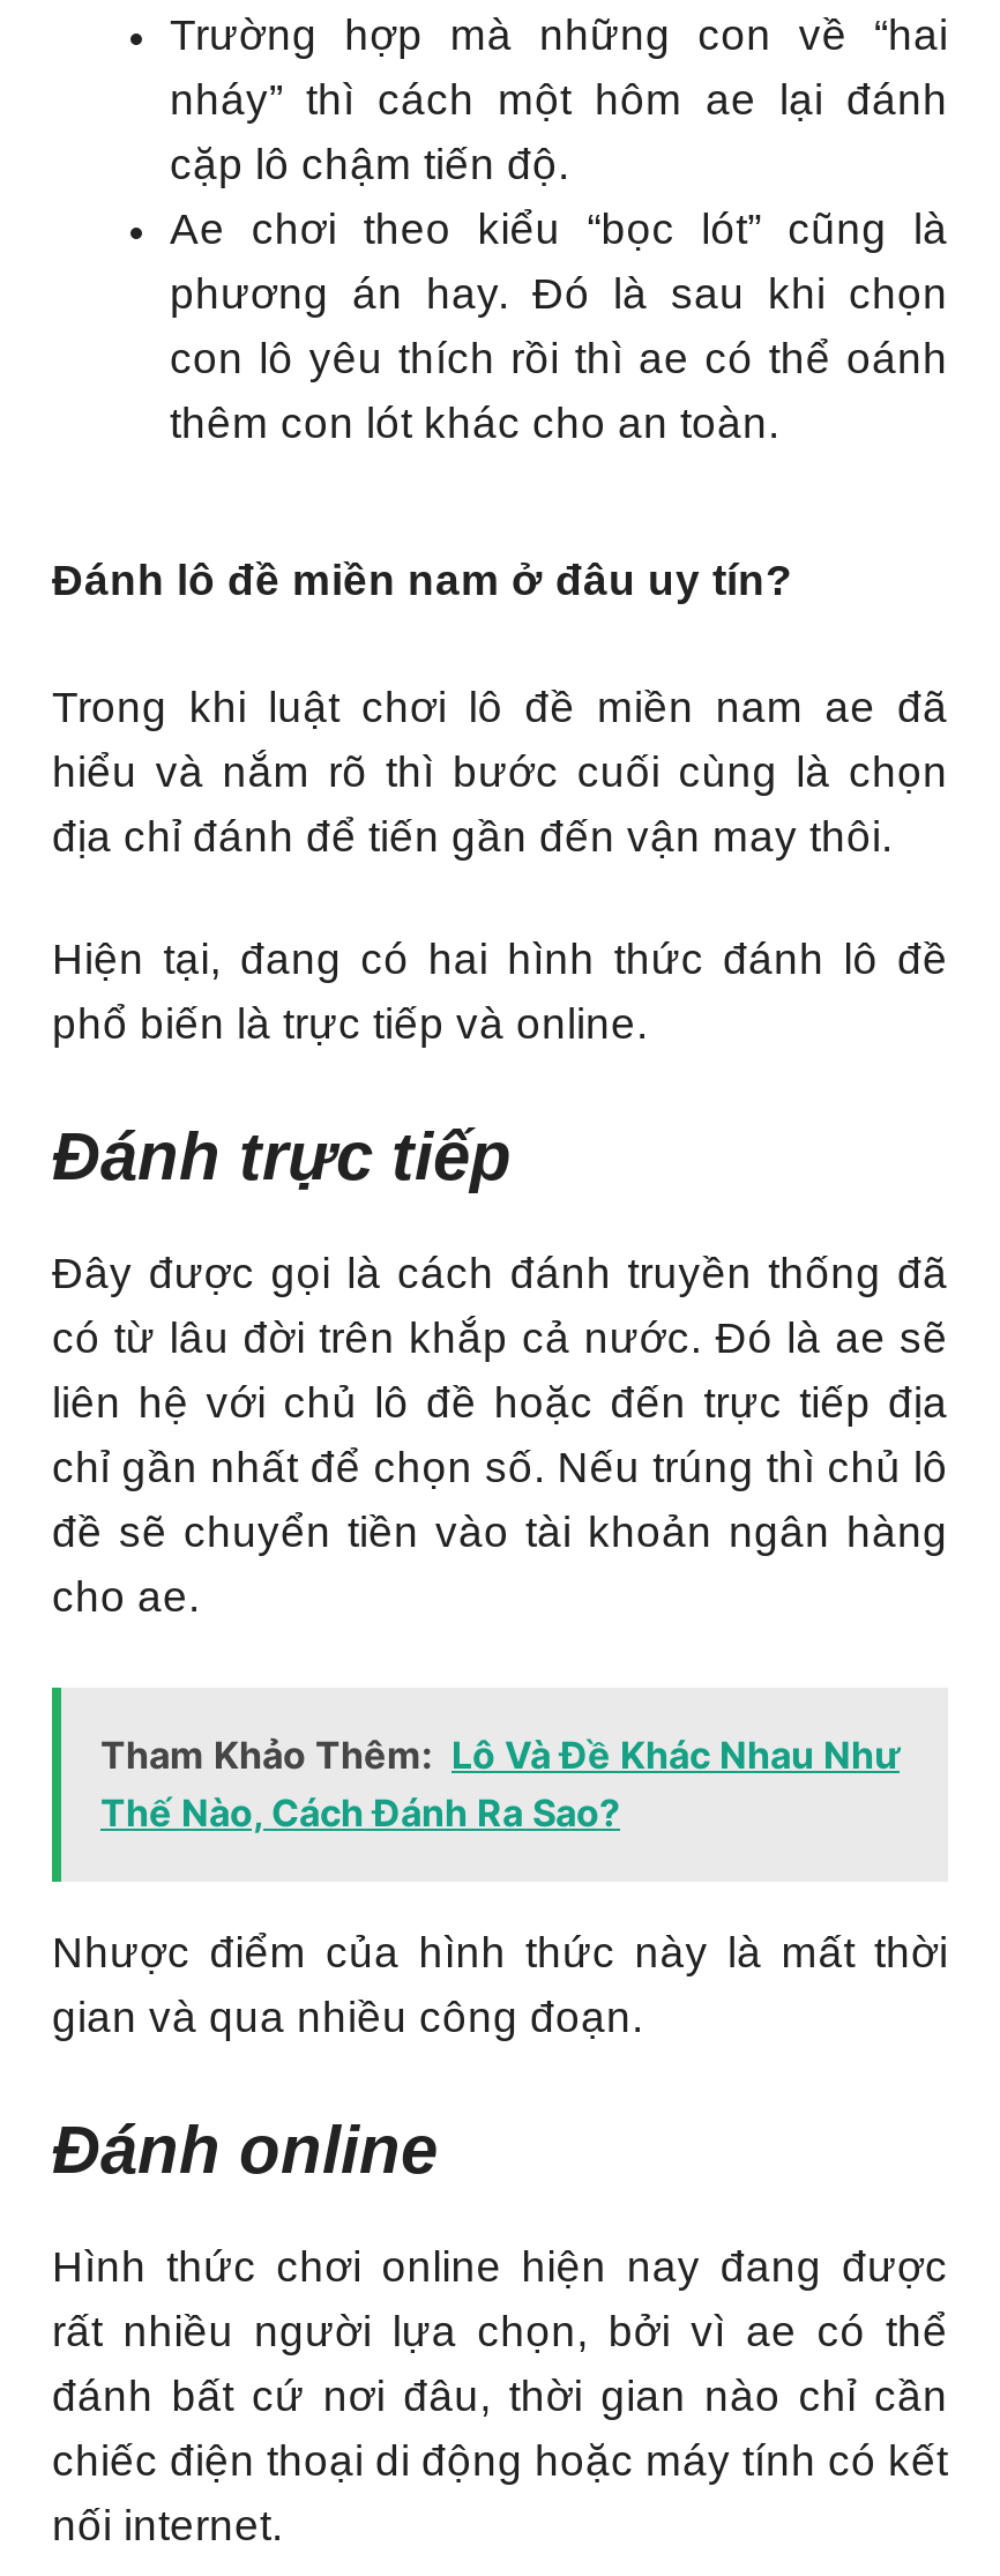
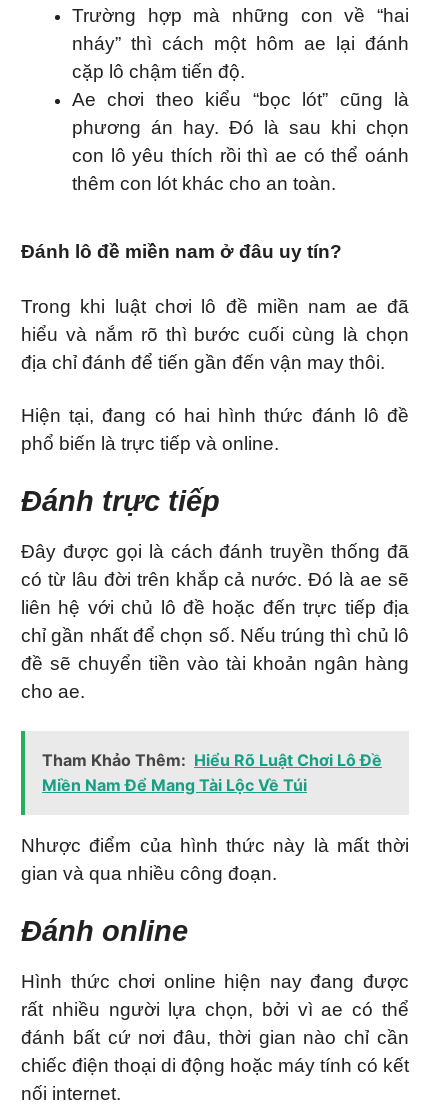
- Tham Khảo Thêm: Lô Và Đề Khác Nhau Như
- Thế Nào, Cách Đánh Ra Sao?
+ Tham Khảo Thêm: Hiểu Rõ Luật Chơi Lô Đề
+ Miền Nam Để Mang Tài Lộc Về Túi
